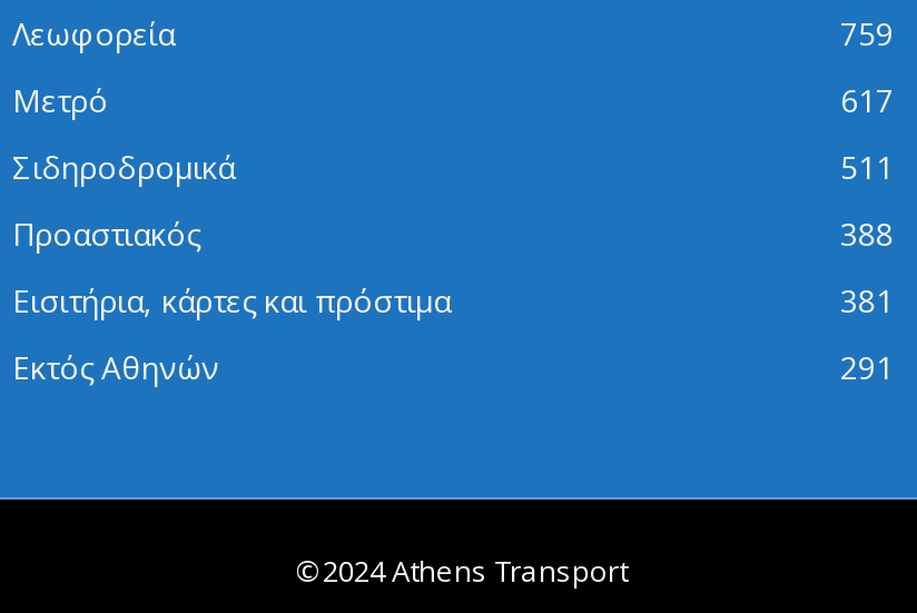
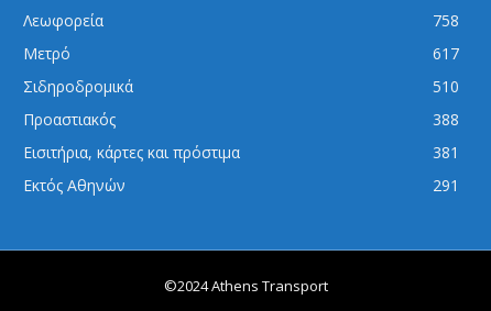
- 759
+ 758

- 511
+ 510
